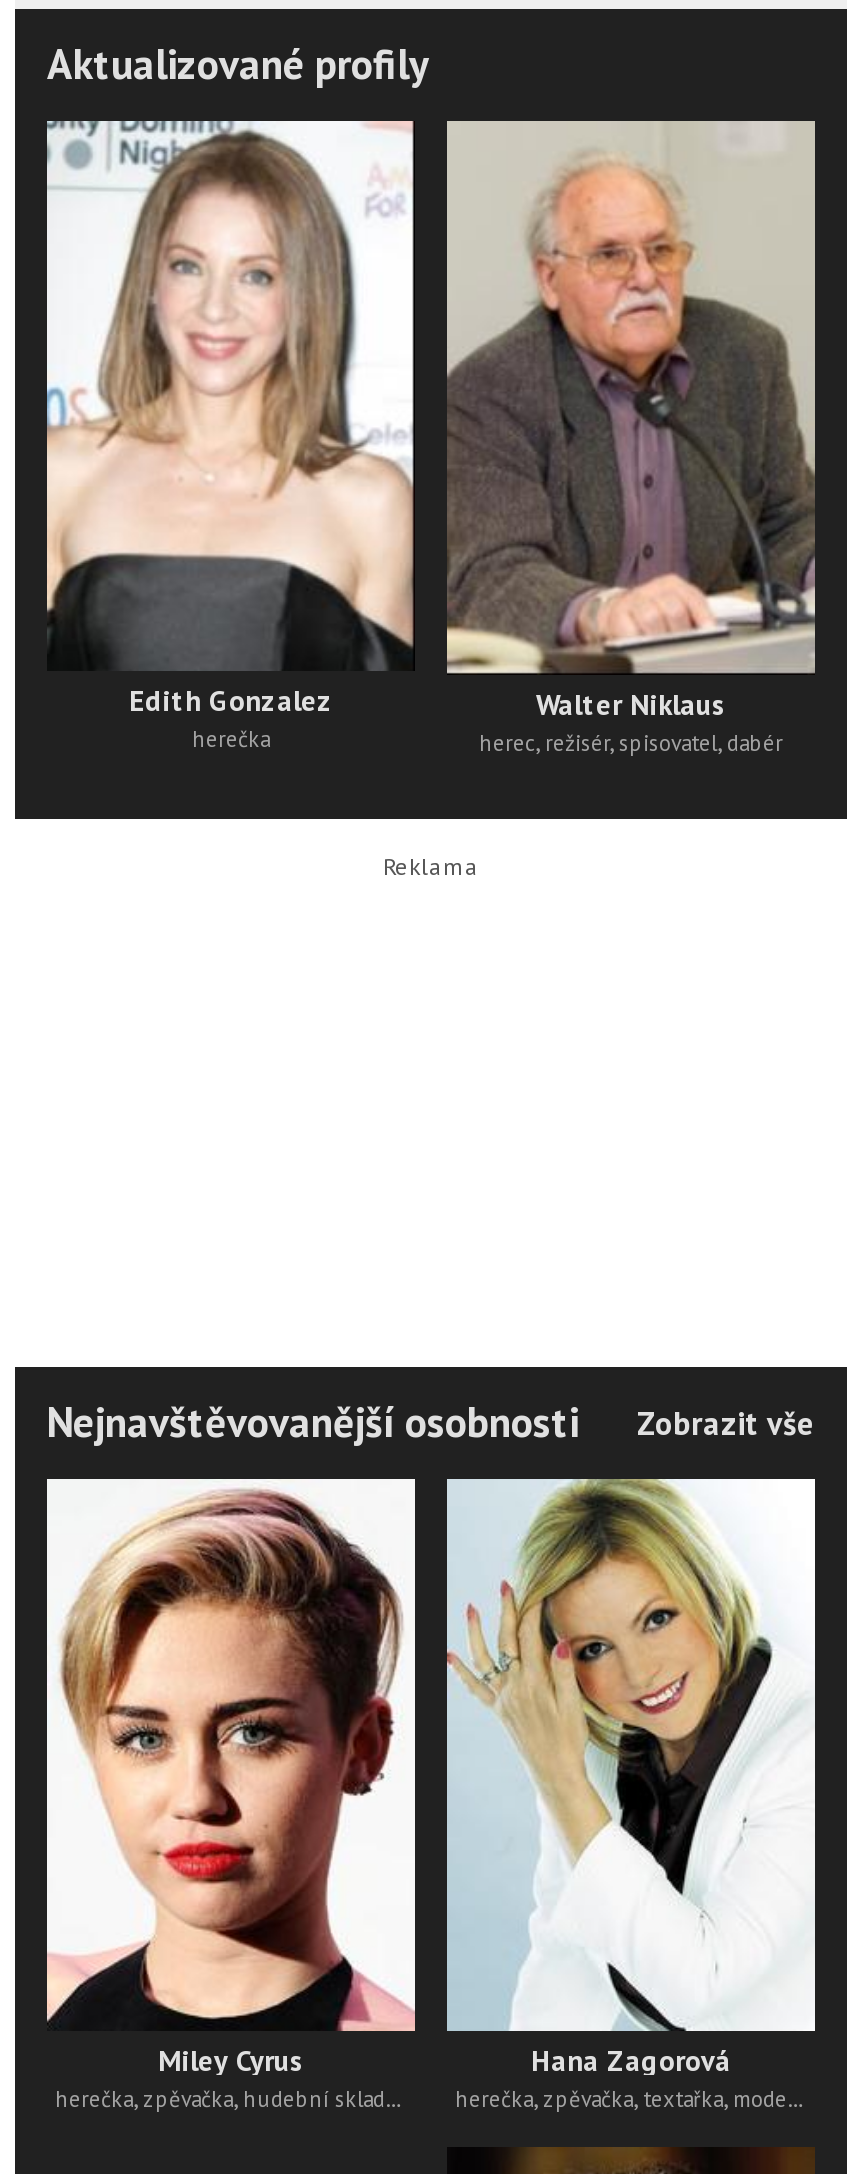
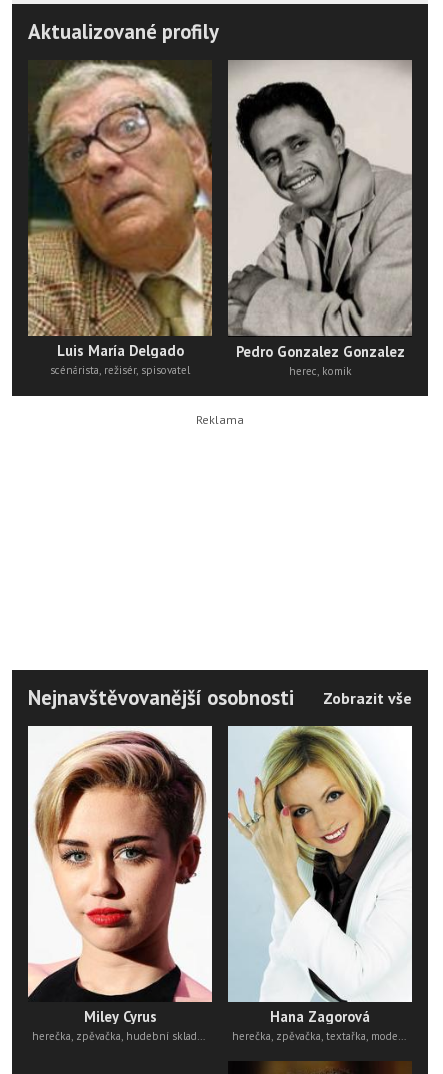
- [image]
- Edith Gonzalez
- herečka
+ [image]
+ Luis María Delgado
+ scénárista, režisér, spisovatel

- [image]
- Walter Niklaus
- herec, režisér, spisovatel, dabér
+ [image]
+ Pedro Gonzalez Gonzalez
+ herec, komik
